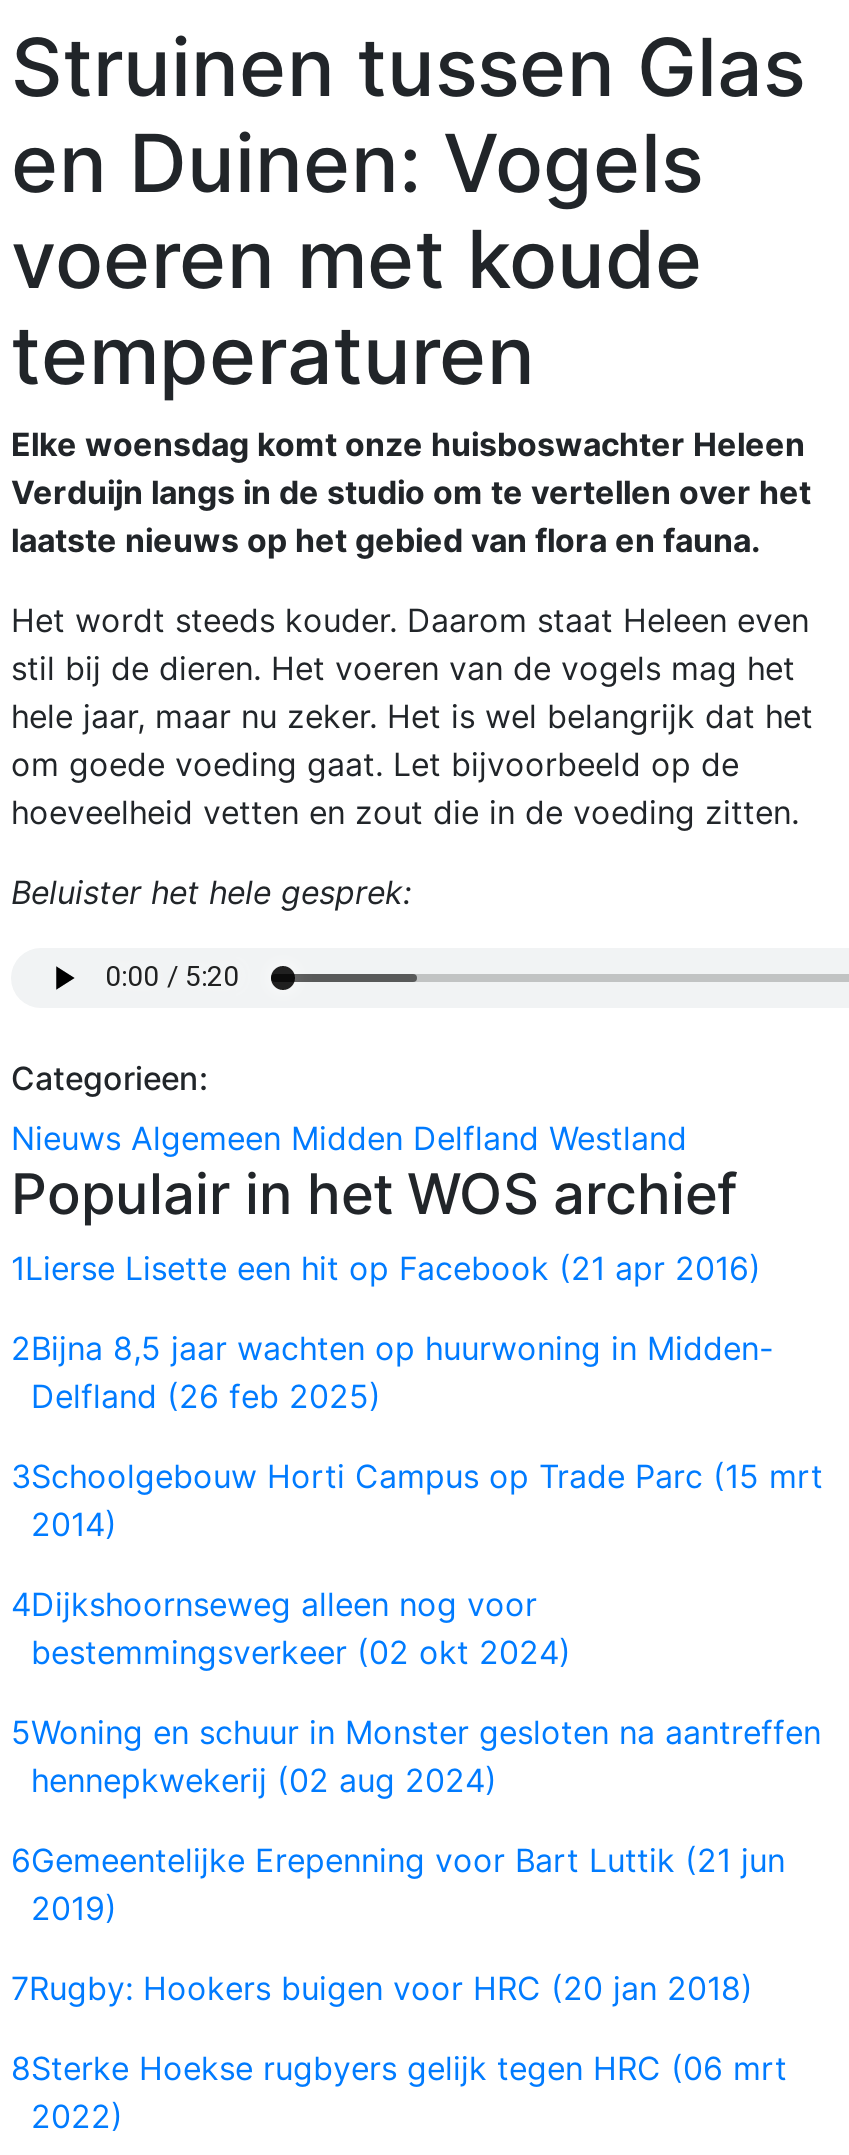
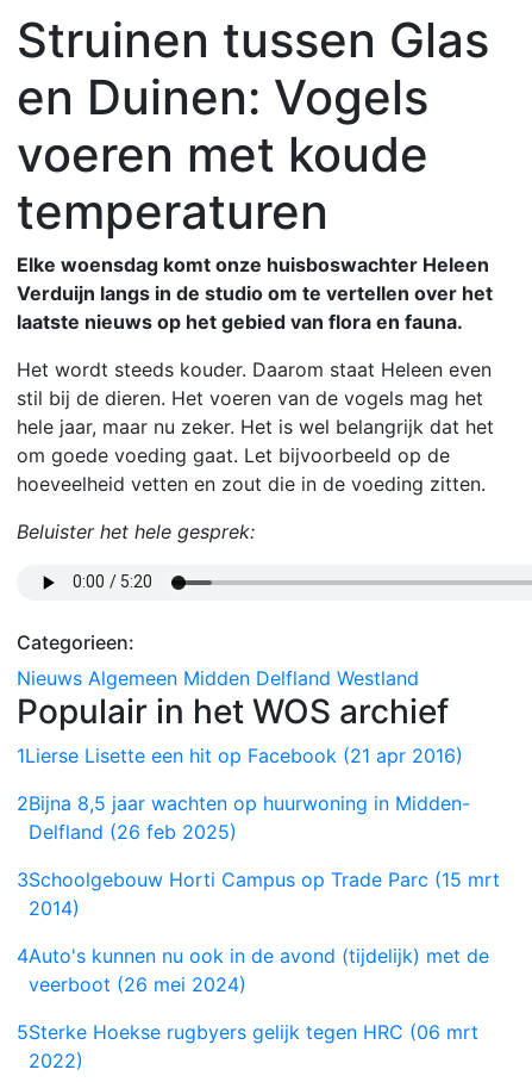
- 4Dijkshoornseweg alleen nog voor
- bestemmingsverkeer (02 okt 2024)
- 5Woning en schuur in Monster gesloten na aantreffen
- hennepkwekerij (02 aug 2024)
- 6Gemeentelijke Erepenning voor Bart Luttik (21 jun
- 2019)
- 7Rugby: Hookers buigen voor HRC (20 jan 2018)
- 8Sterke Hoekse rugbyers gelijk tegen HRC (06 mrt
+ 4Auto's kunnen nu ook in de avond (tijdelijk) met de
+ veerboot (26 mei 2024)
+ 5Sterke Hoekse rugbyers gelijk tegen HRC (06 mrt
